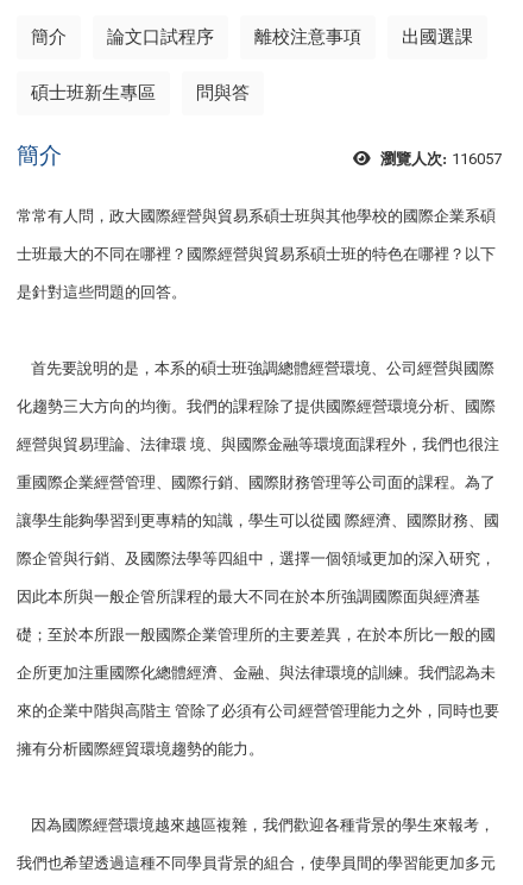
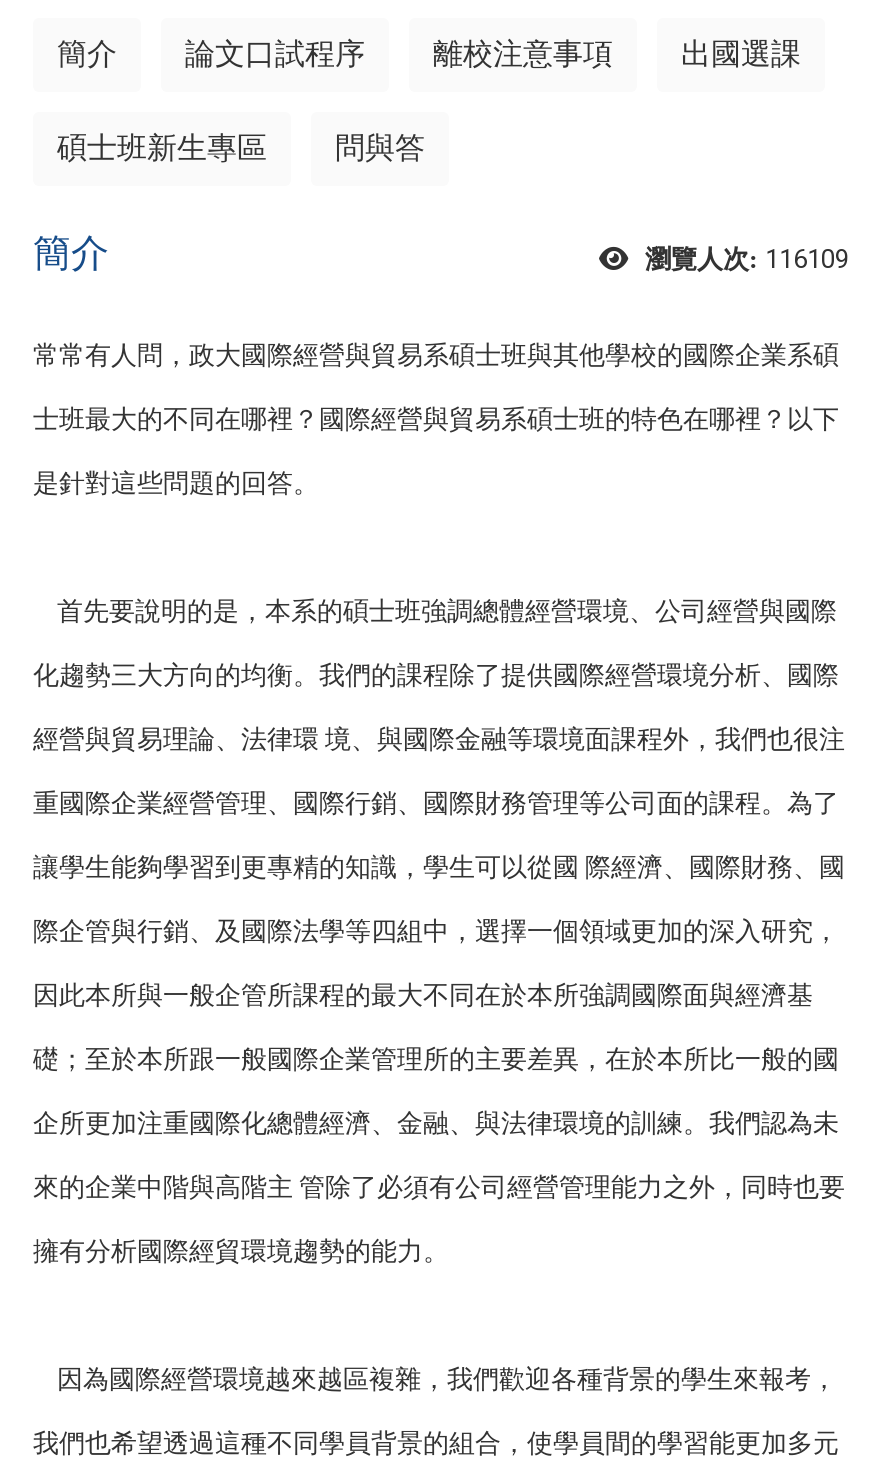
- 瀏覽人次: 116057
+ 瀏覽人次: 116109
